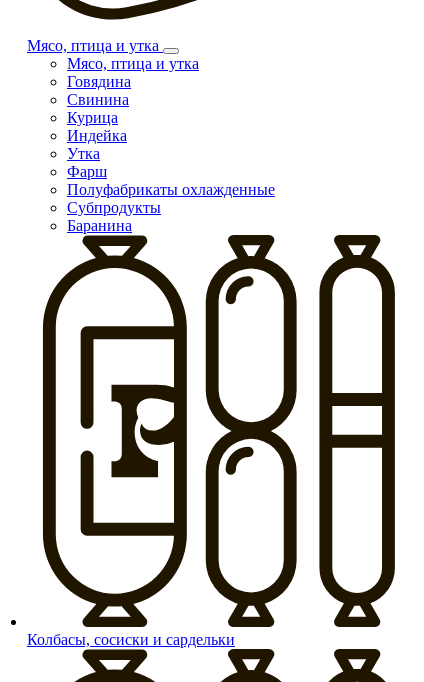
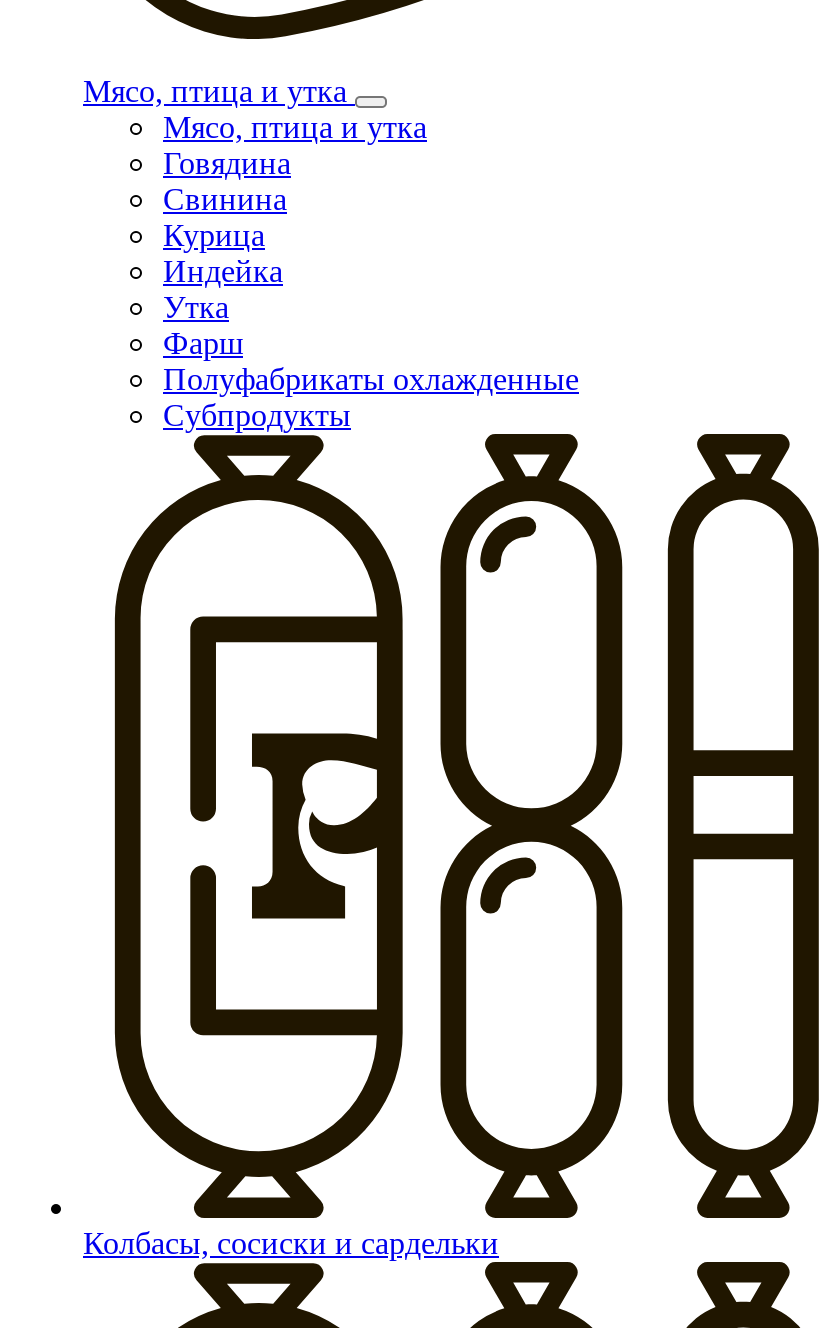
- Баранина
